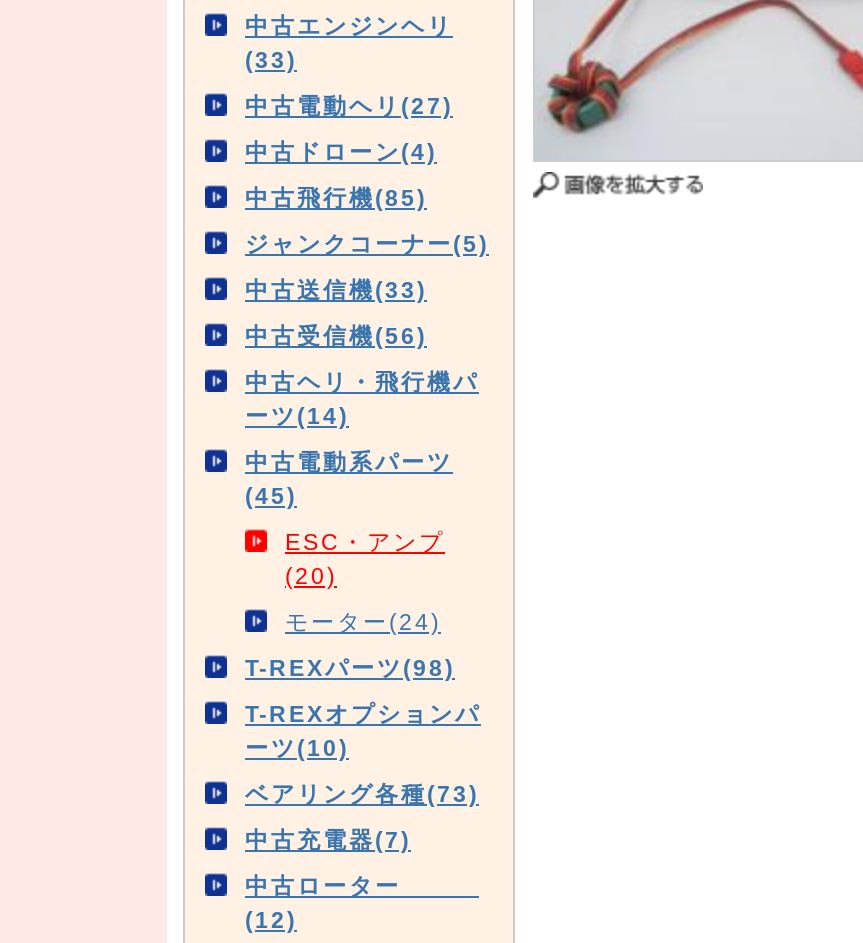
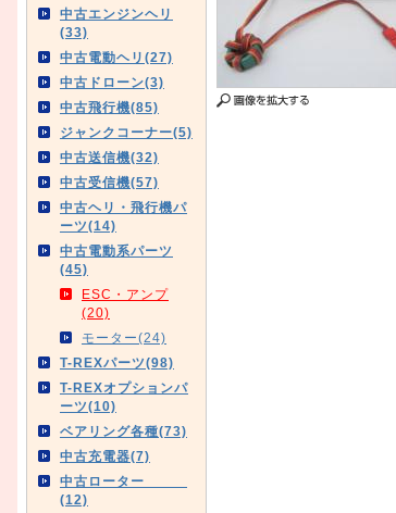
- 中古ドローン(4)
+ 中古ドローン(3)

- 中古送信機(33)
+ 中古送信機(32)

- 中古受信機(56)
+ 中古受信機(57)
